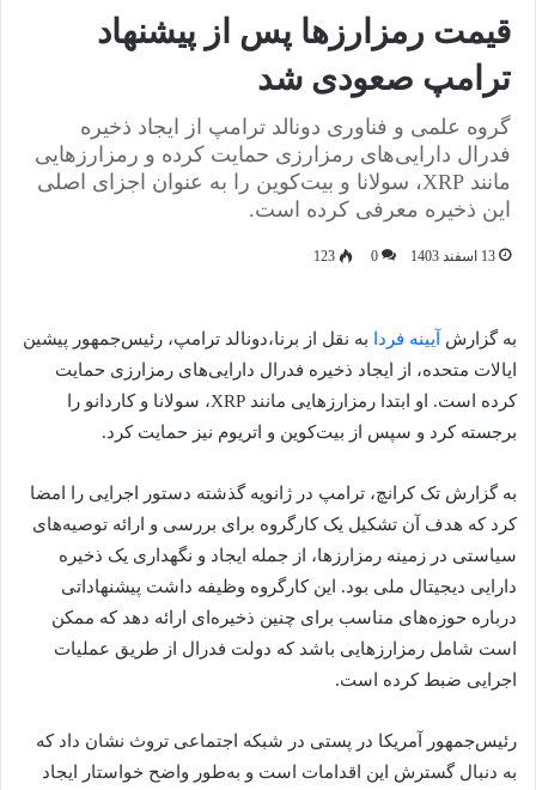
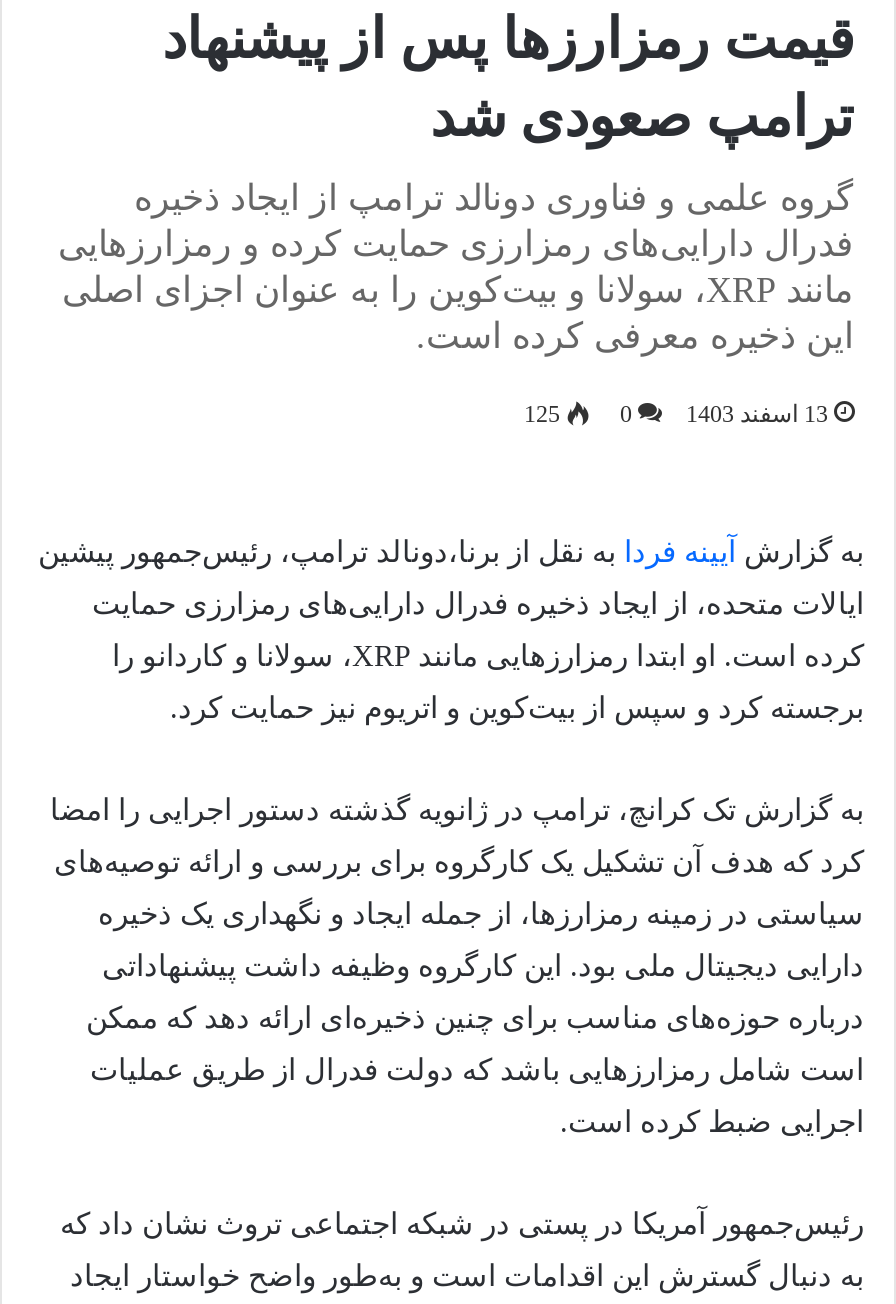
- 123
+ 125
